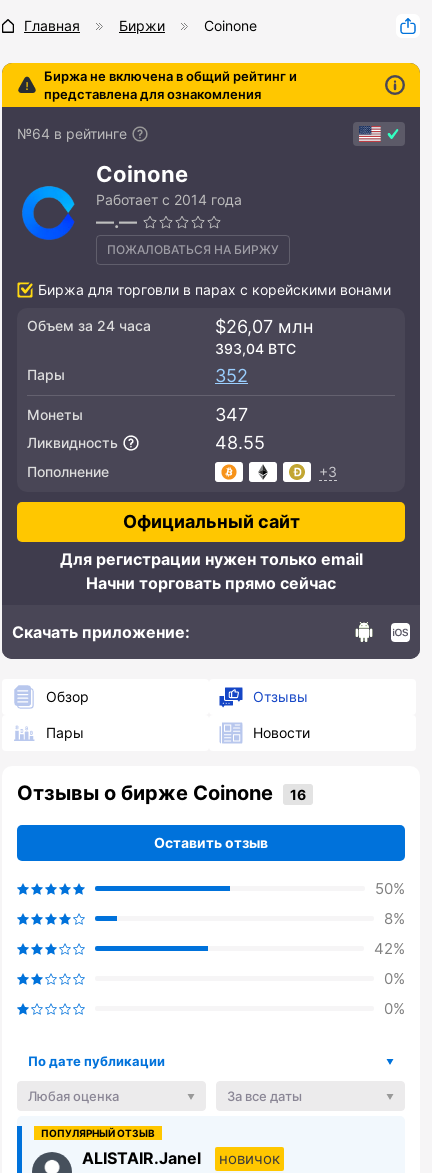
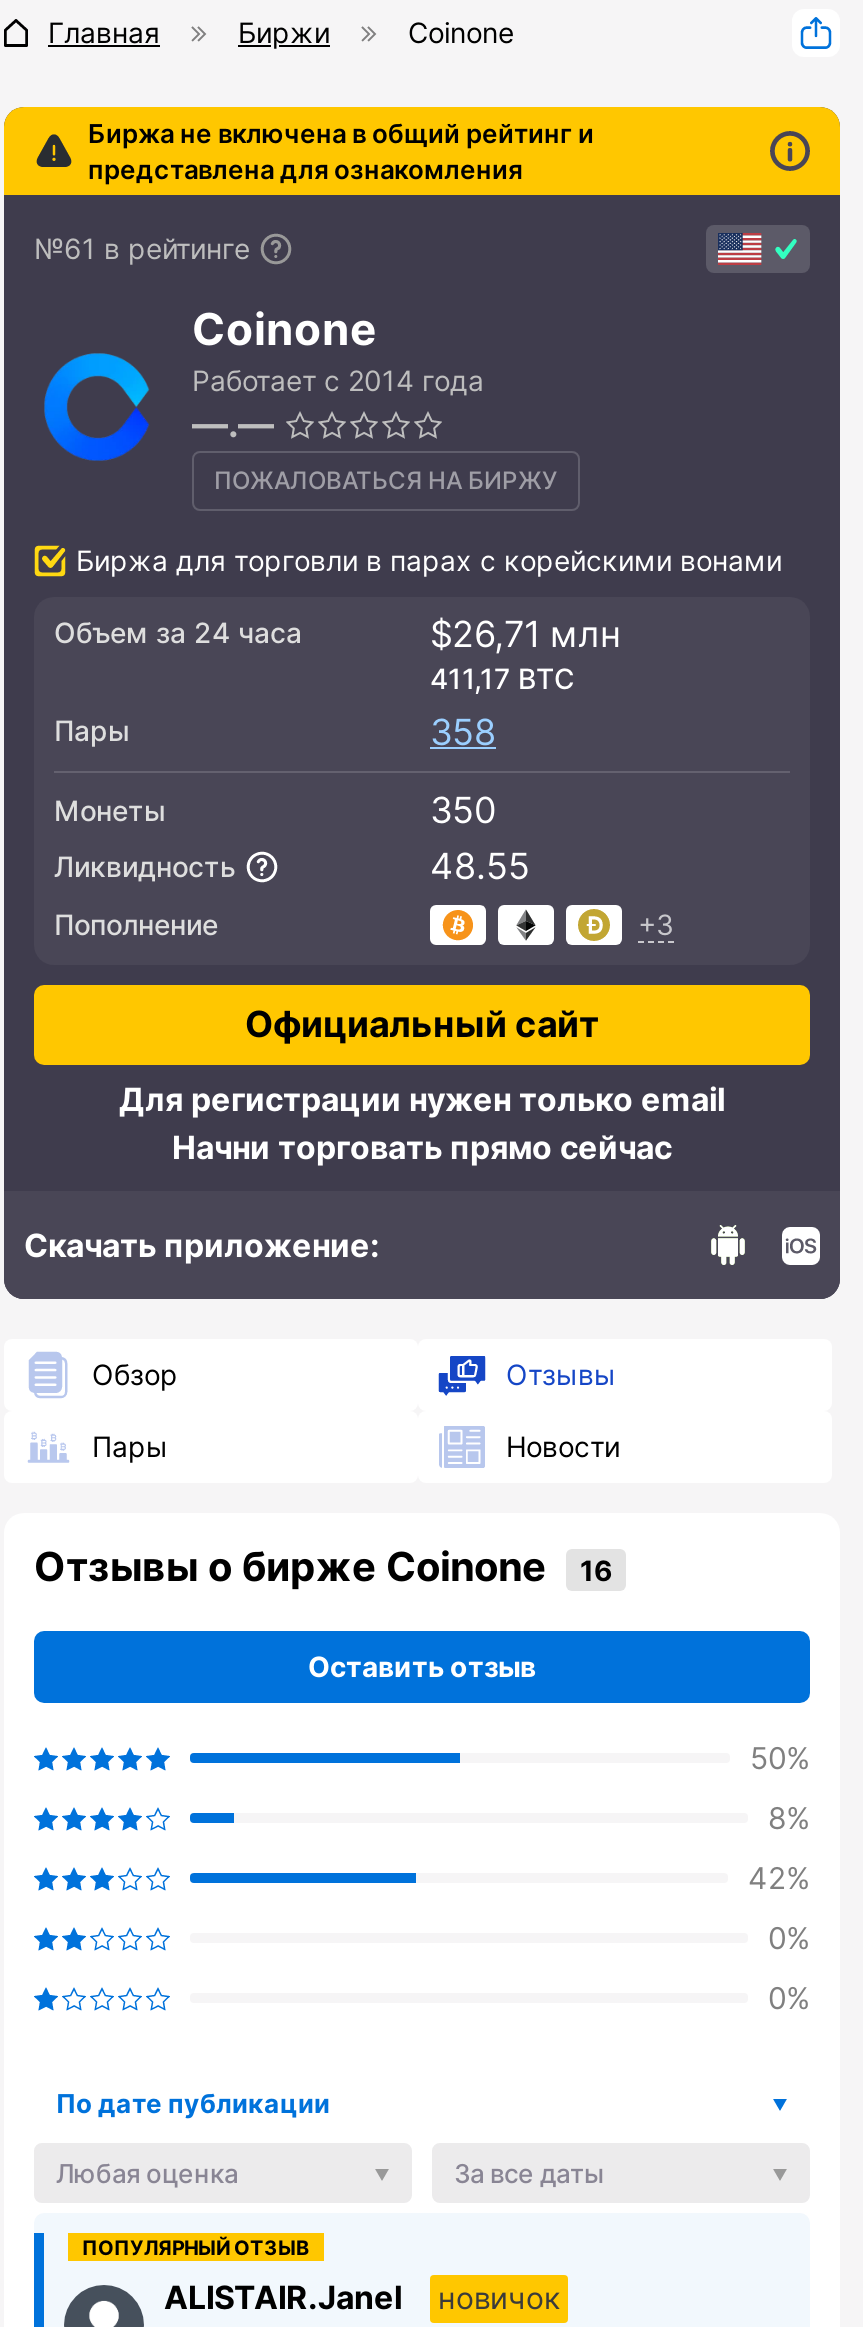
- №64 в рейтинге
+ №61 в рейтинге

- $26,07 млн
+ $26,71 млн

- 393,04 BTC
+ 411,17 BTC

- 352
+ 358

- 347
+ 350
